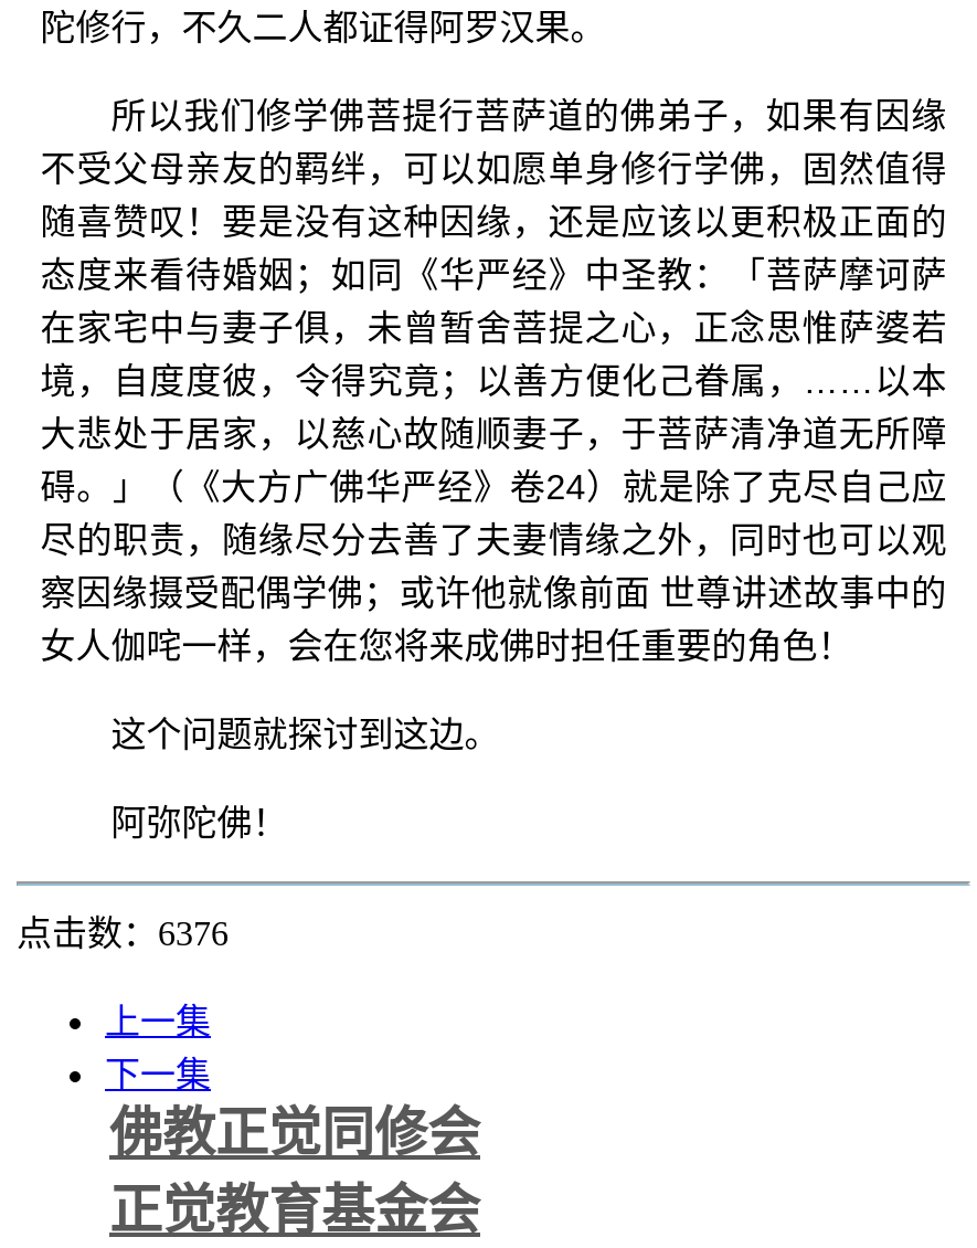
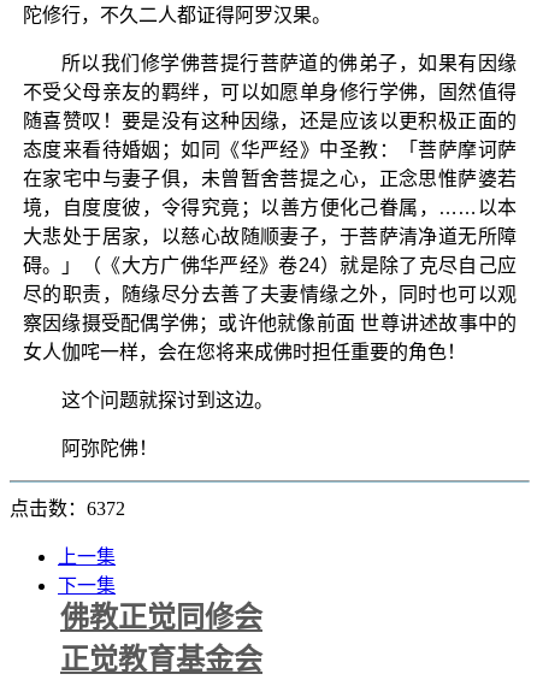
- 点击数：6376
+ 点击数：6372
